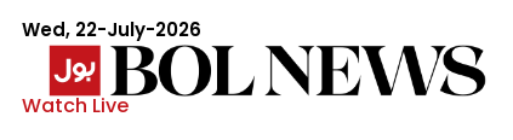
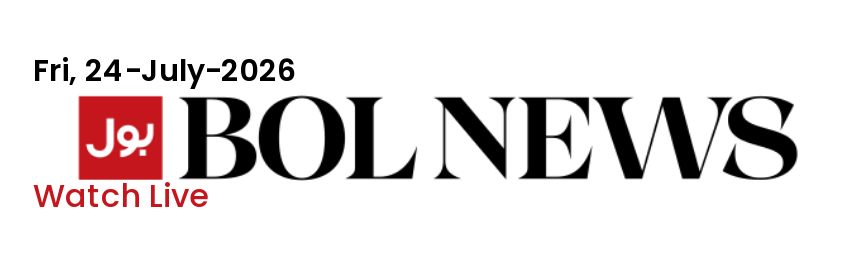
- Wed, 22-July-2026
+ Fri, 24-July-2026
